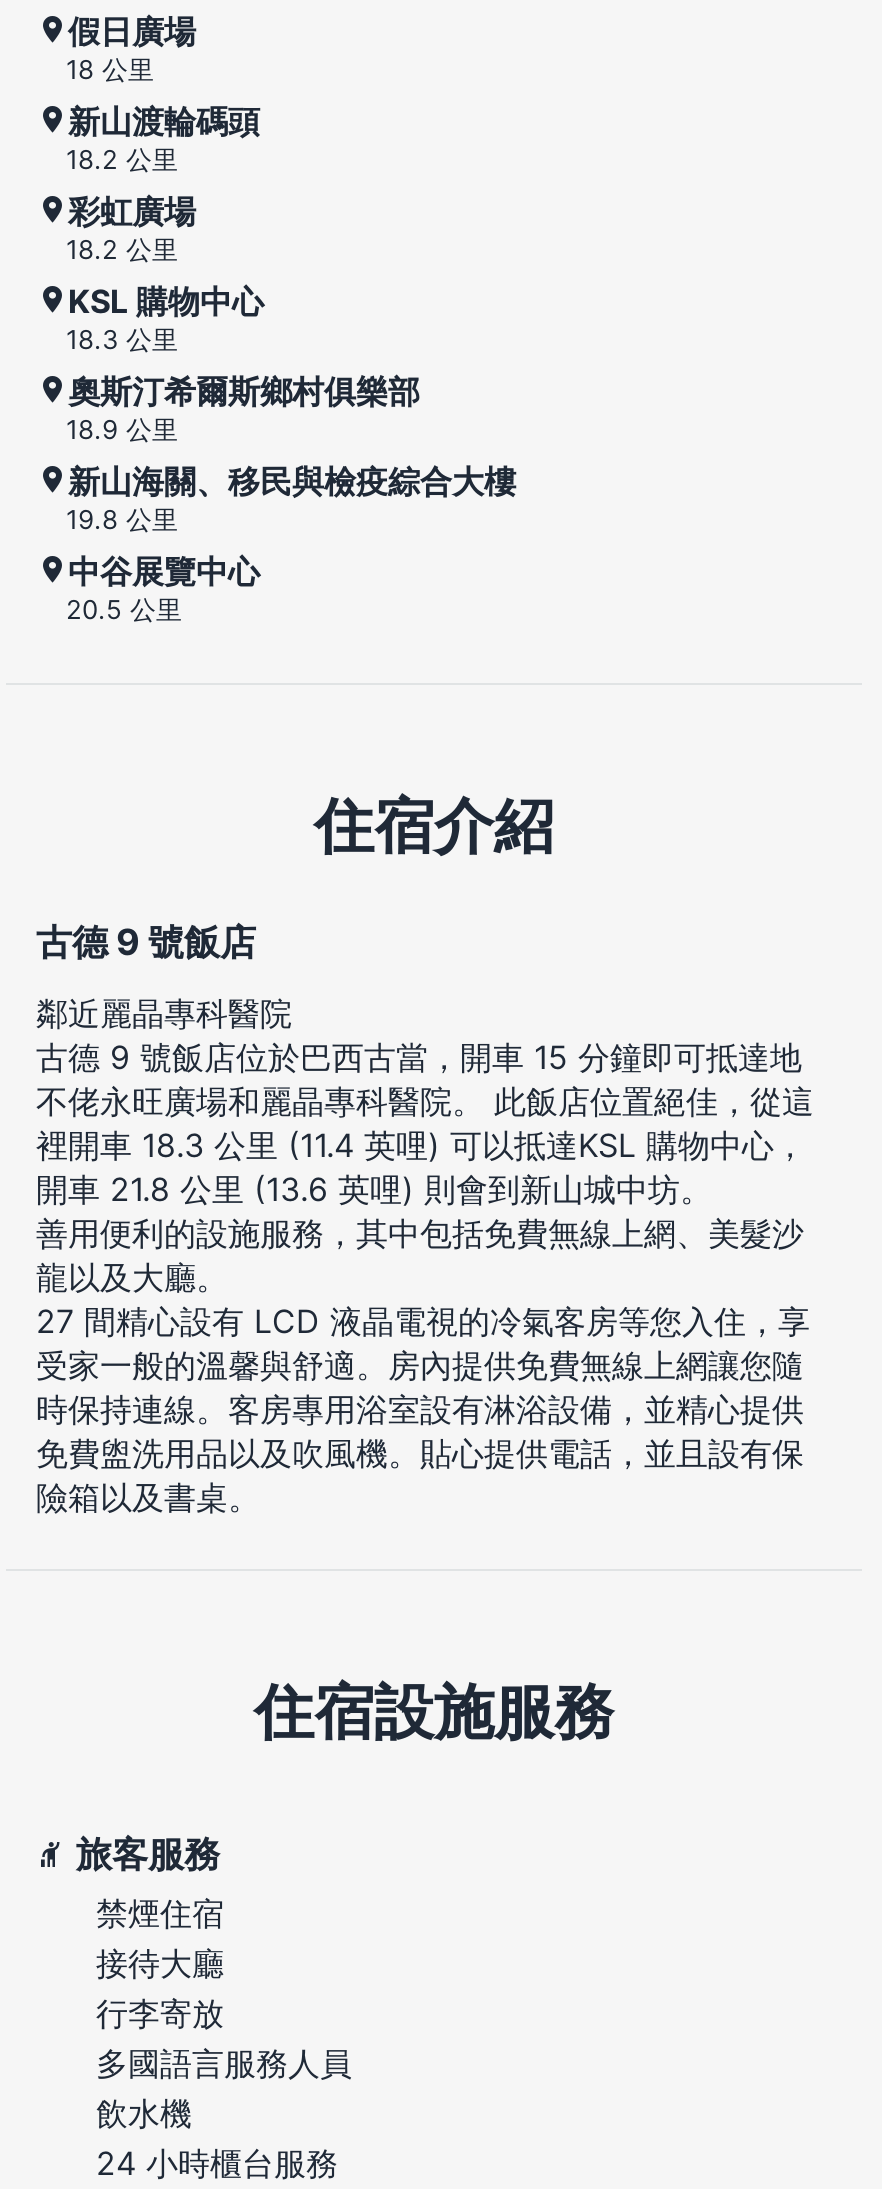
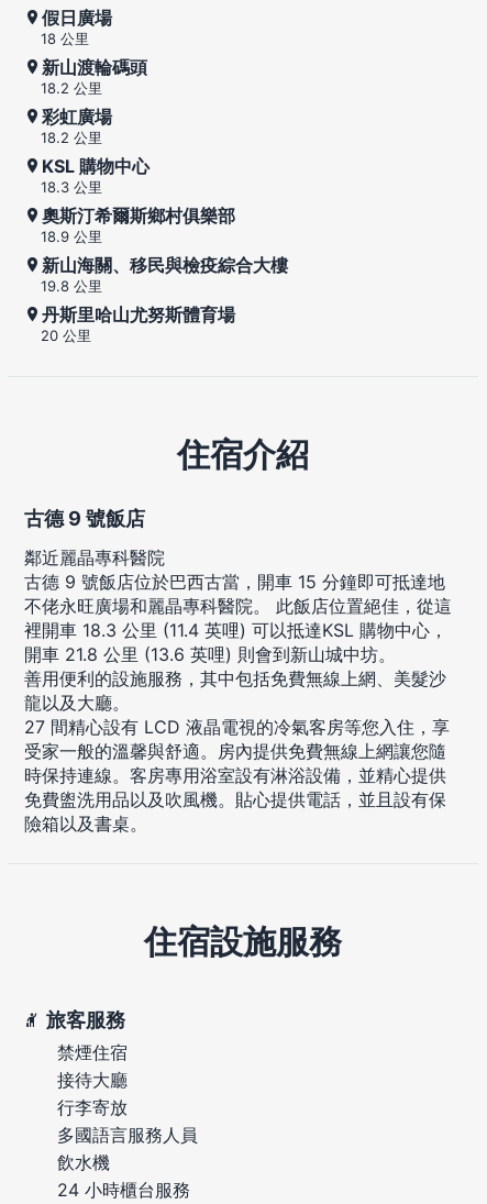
- 中谷展覽中心
- 20.5 公里
+ 丹斯里哈山尤努斯體育場
+ 20 公里
